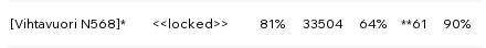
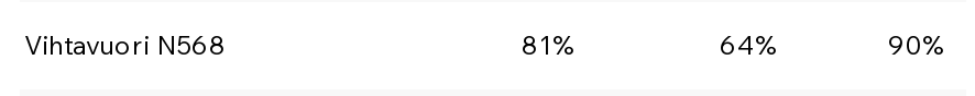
- [Vihtavuori N568]*
- <<locked>>
+ Vihtavuori N568

- 33504

- **61
